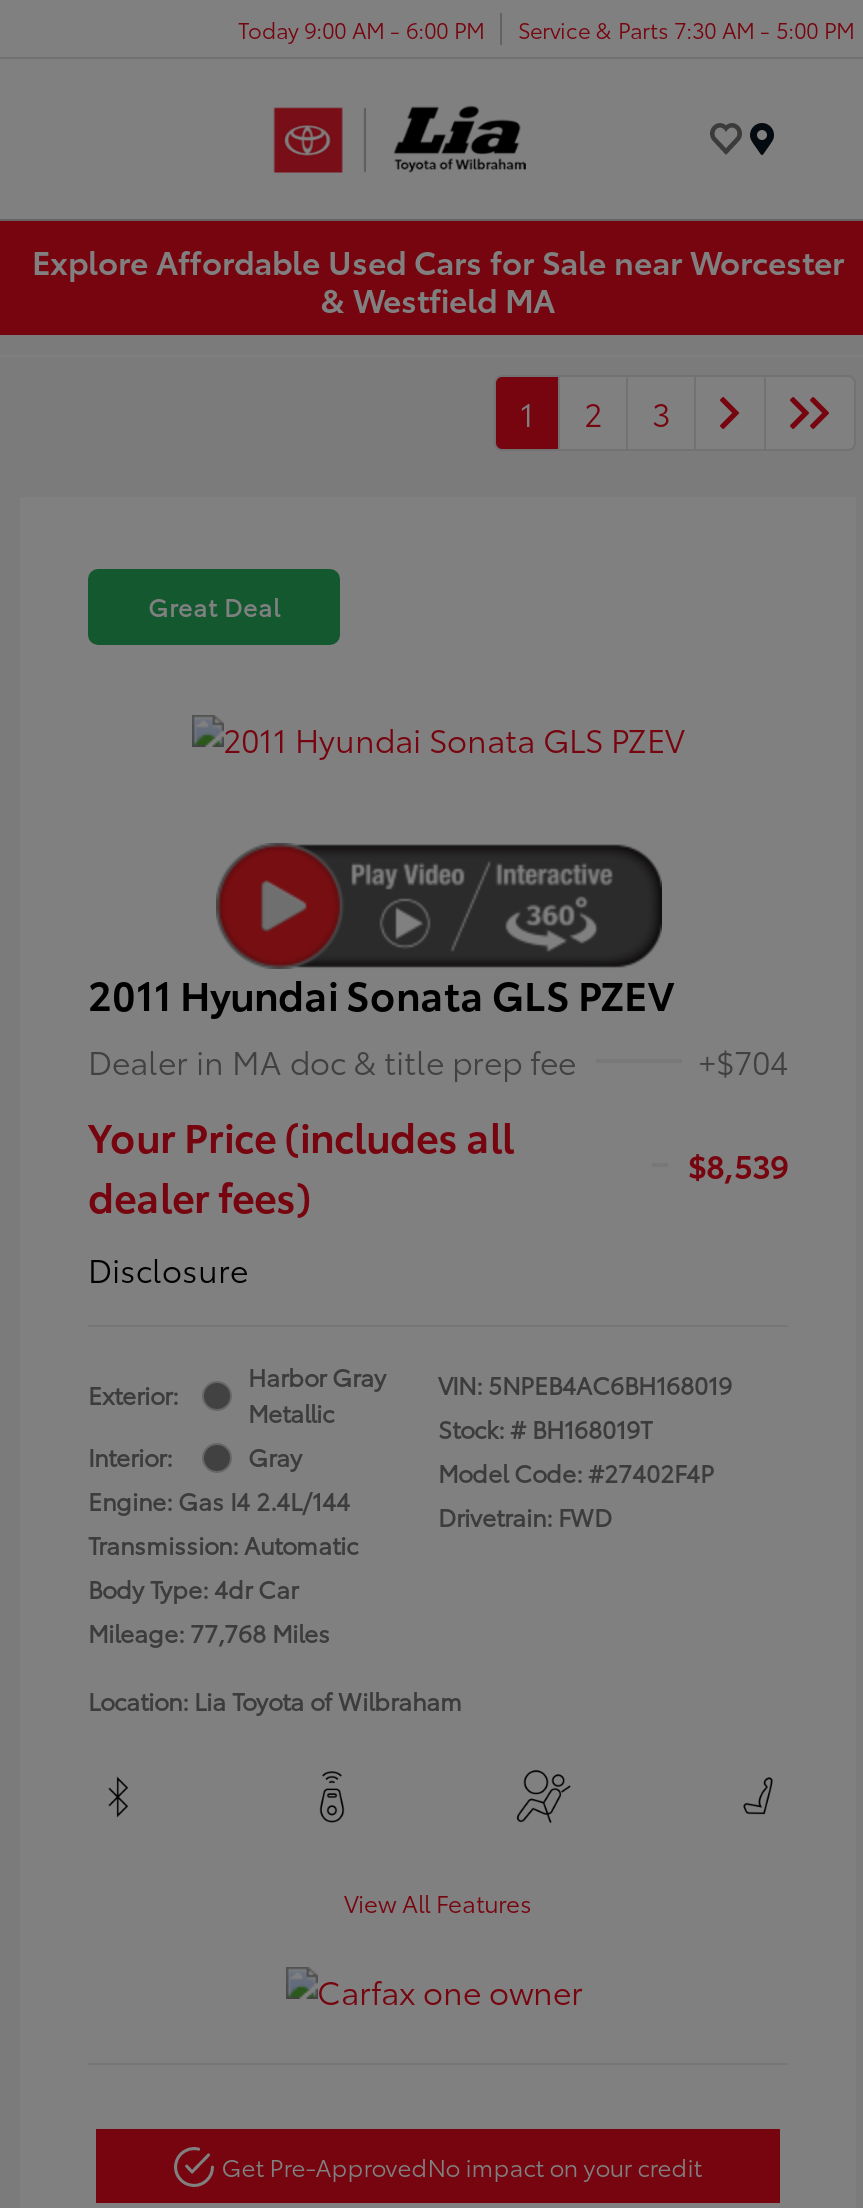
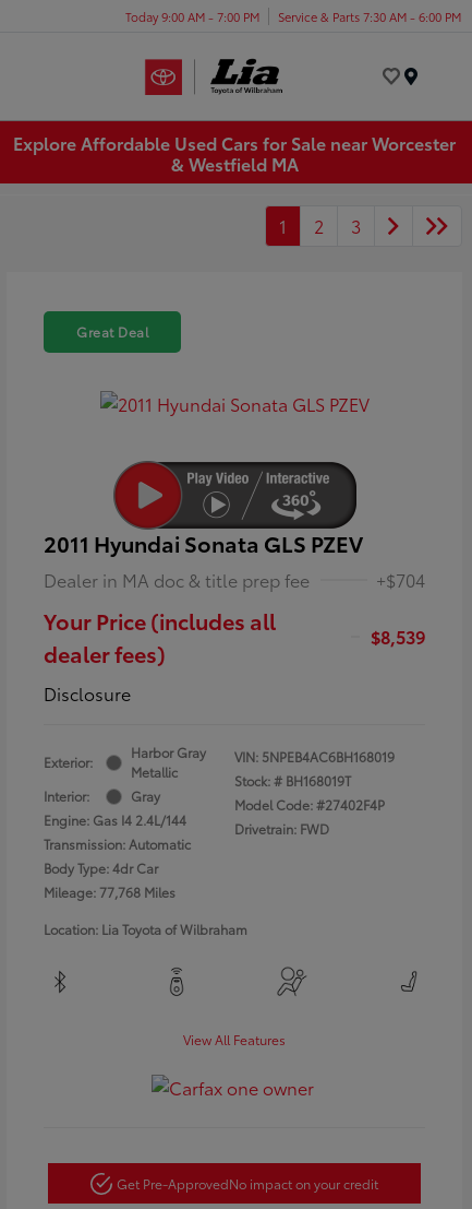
- Today 9:00 AM - 6:00 PM
+ Today 9:00 AM - 7:00 PM

- Service & Parts 7:30 AM - 5:00 PM
+ Service & Parts 7:30 AM - 6:00 PM
